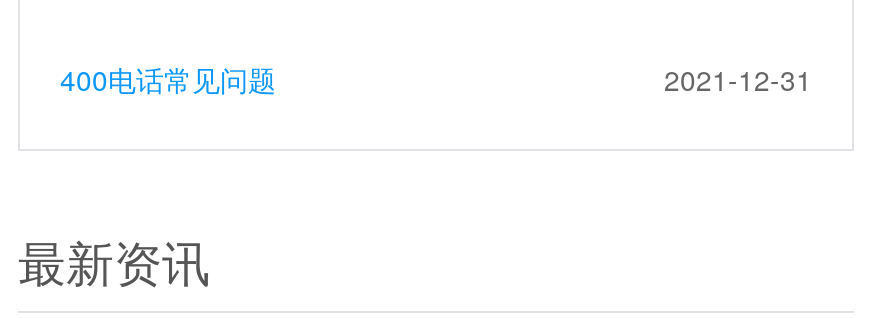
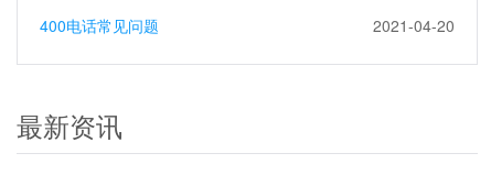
- 2021-12-31
+ 2021-04-20
